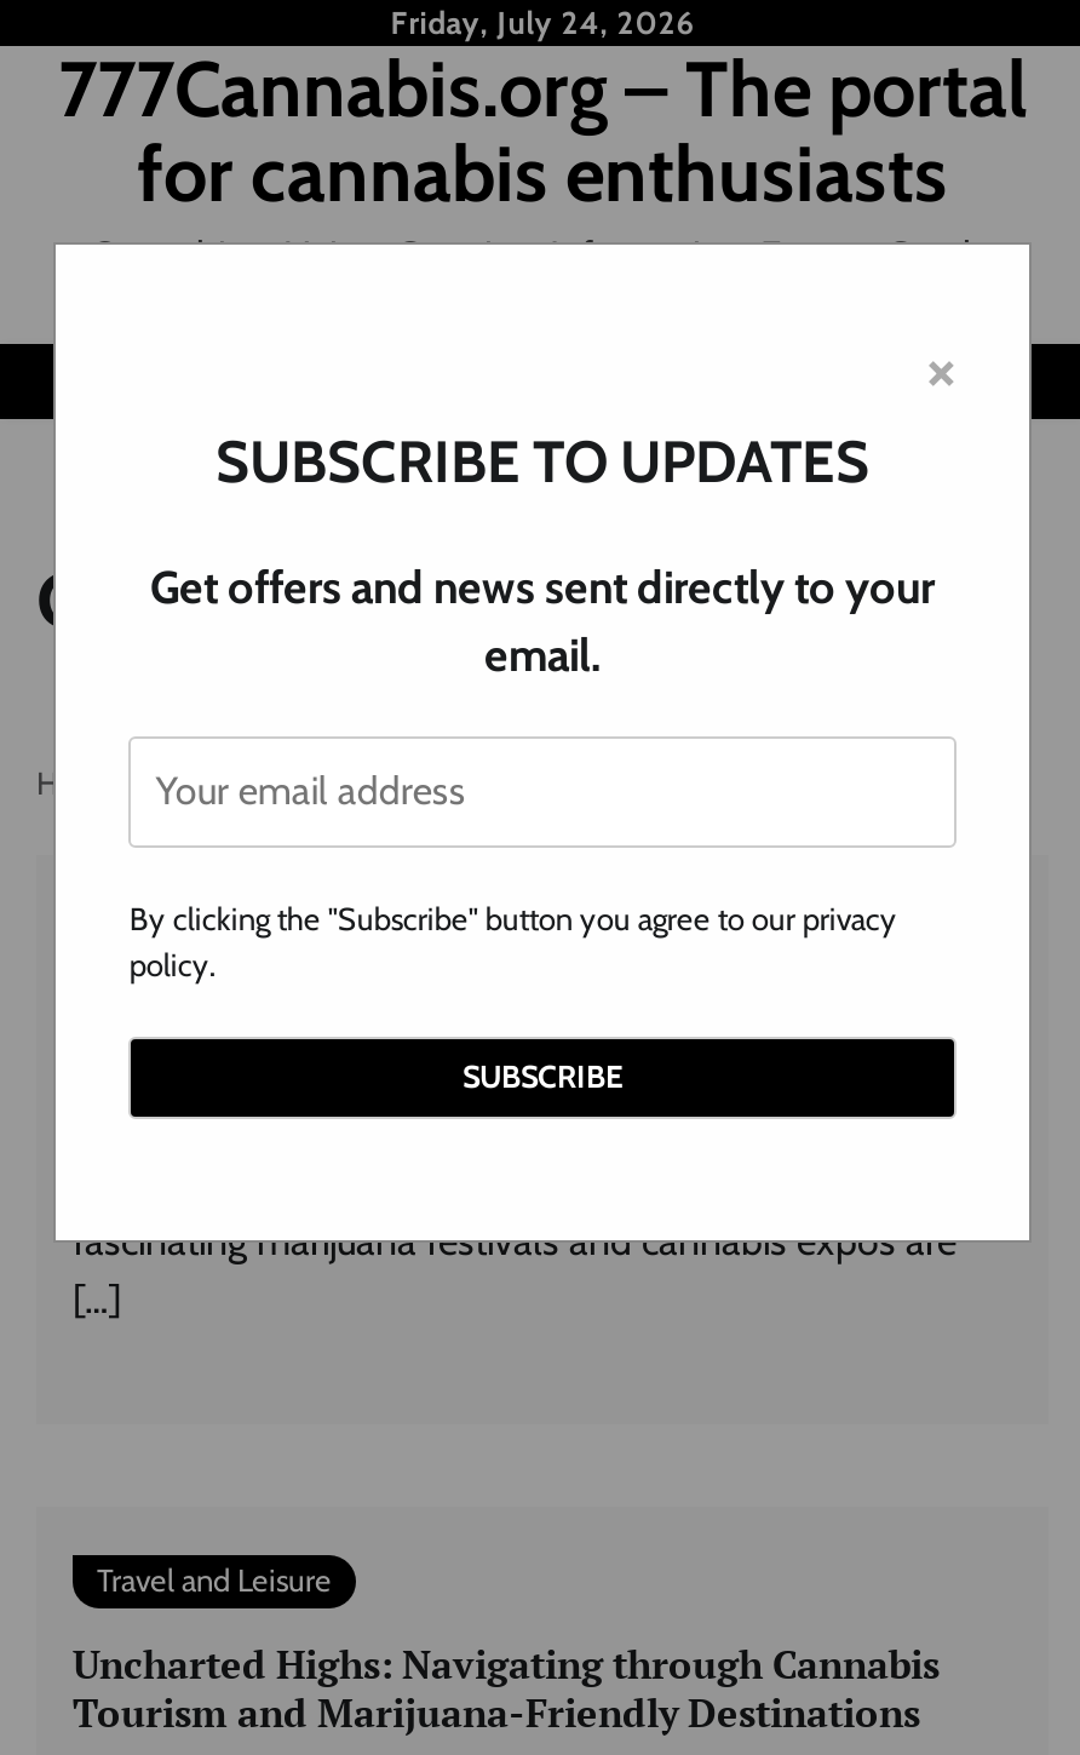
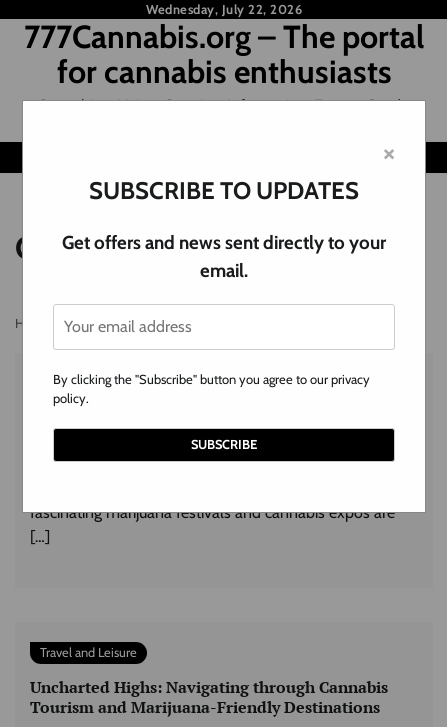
- Friday, July 24, 2026
+ Wednesday, July 22, 2026
